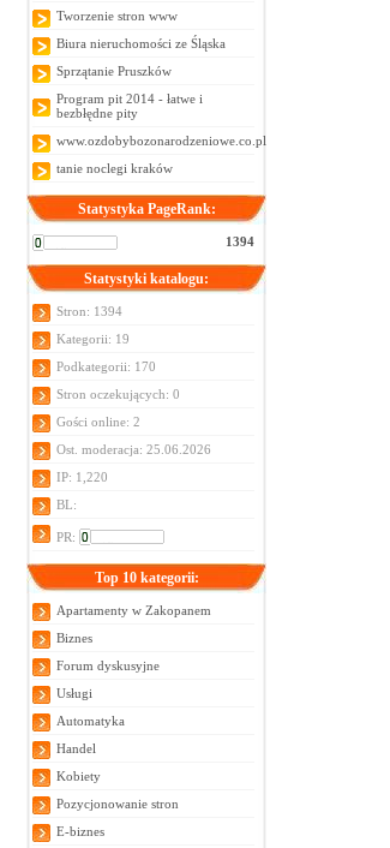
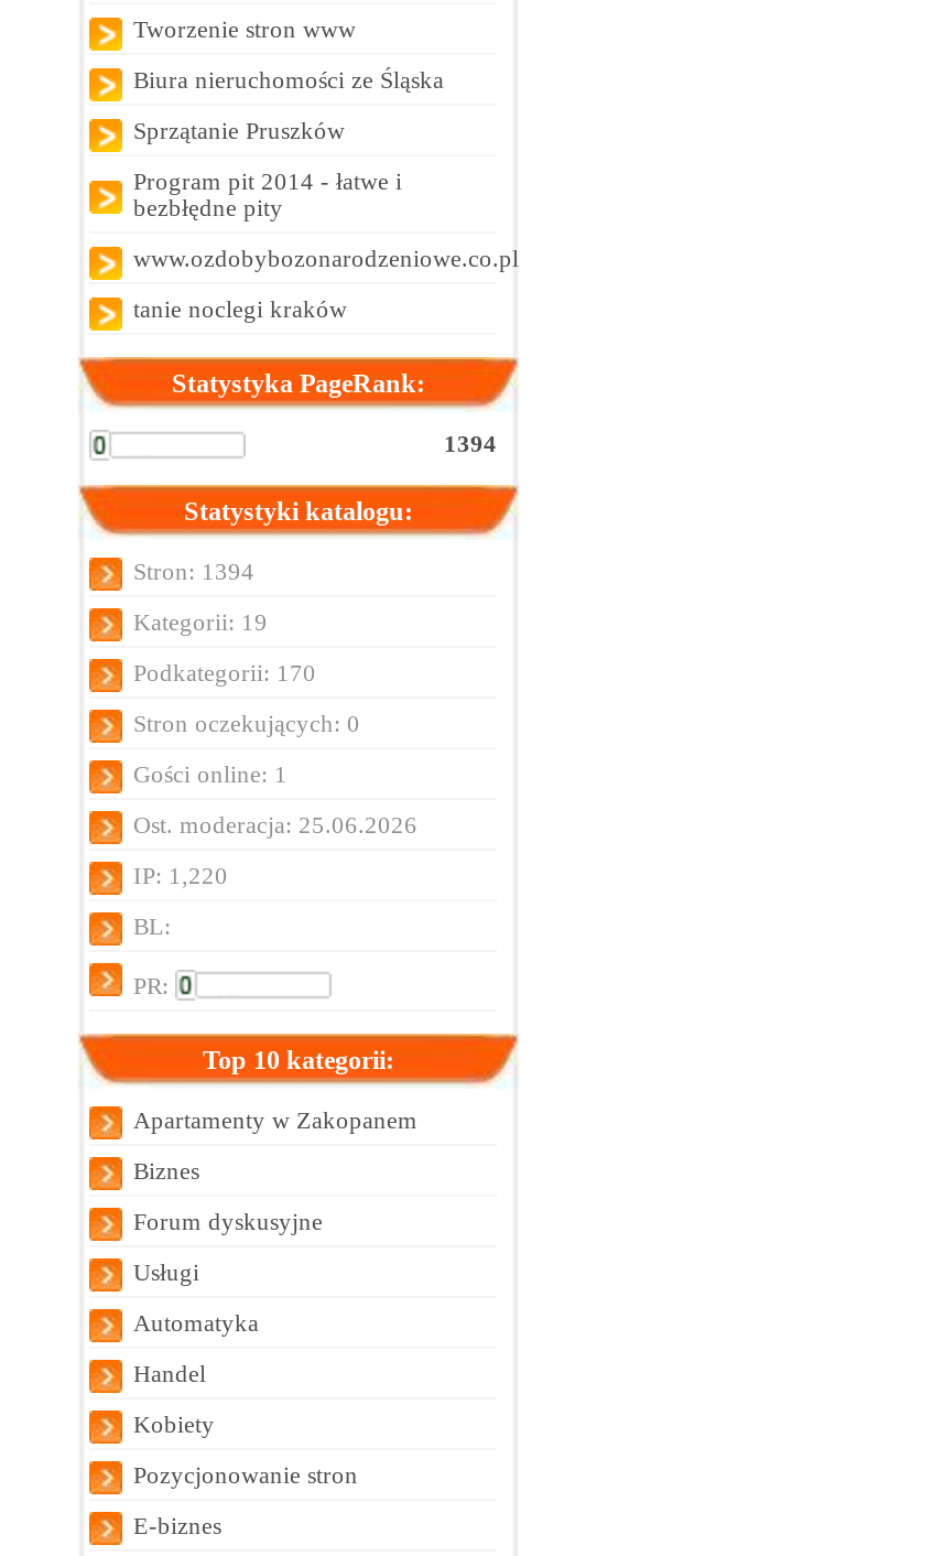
- Gości online: 2
+ Gości online: 1
